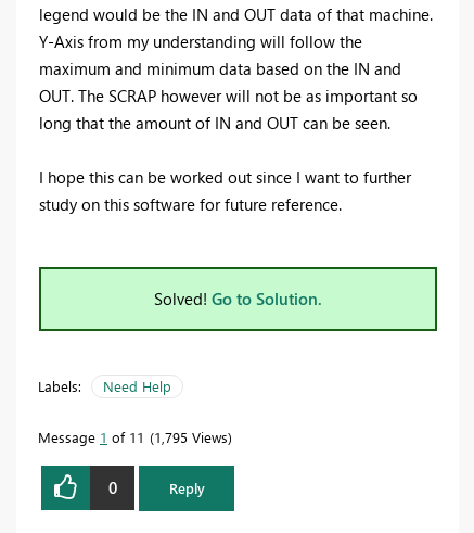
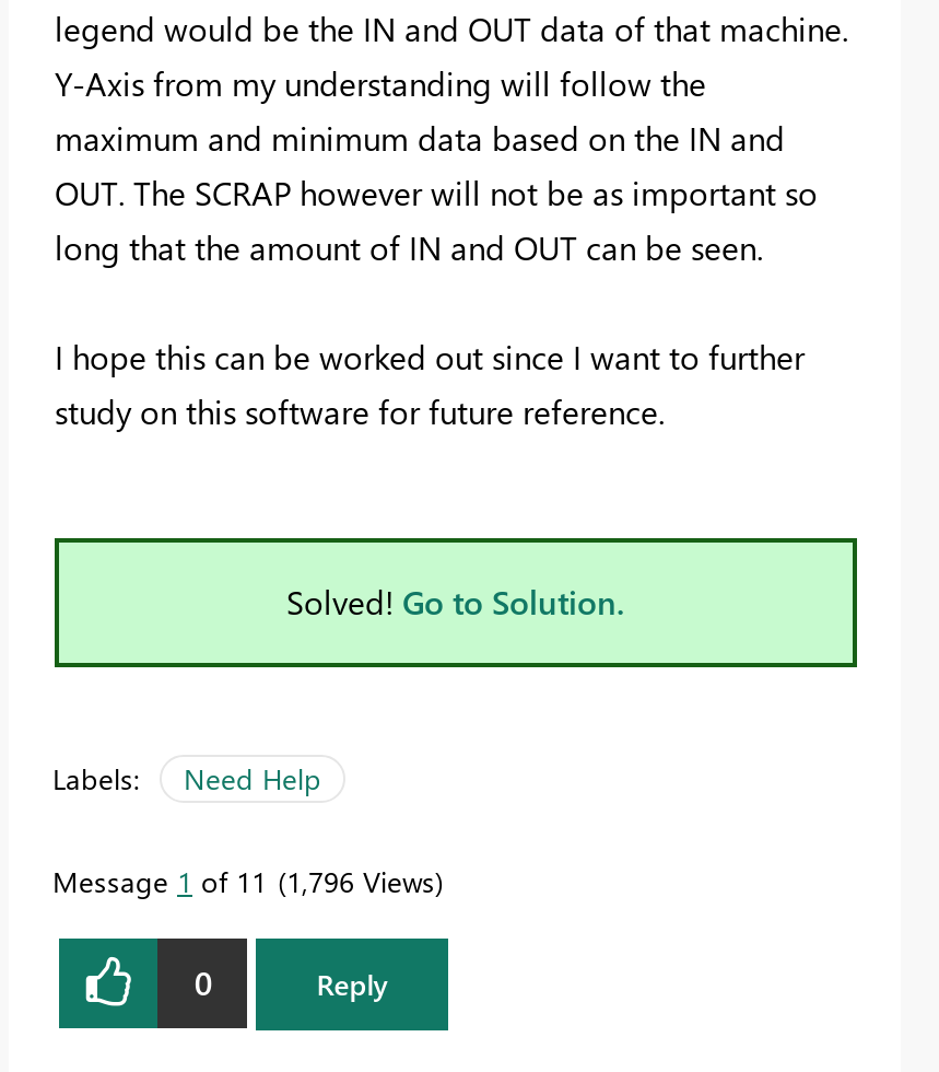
- Message 1 of 11 1,795 Views
+ Message 1 of 11 1,796 Views
